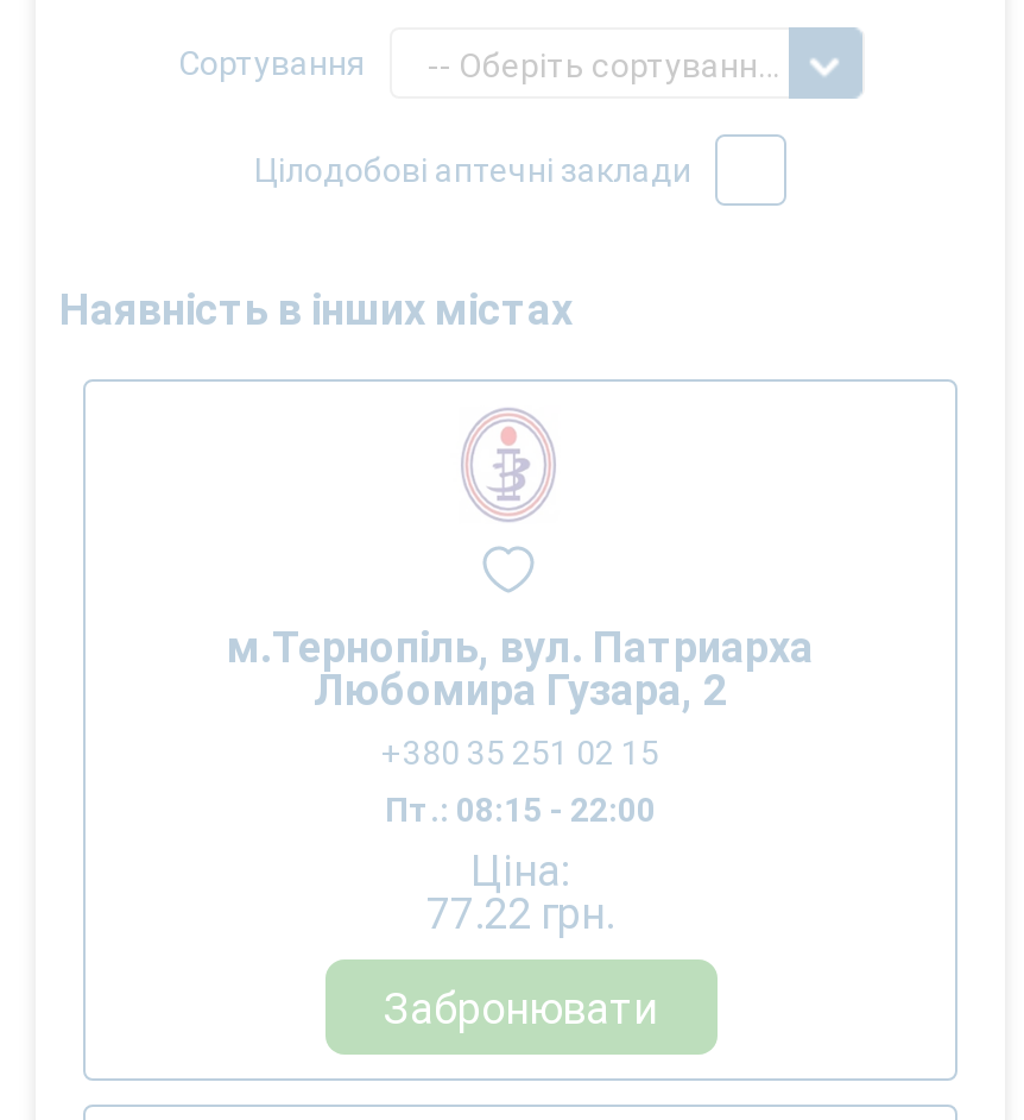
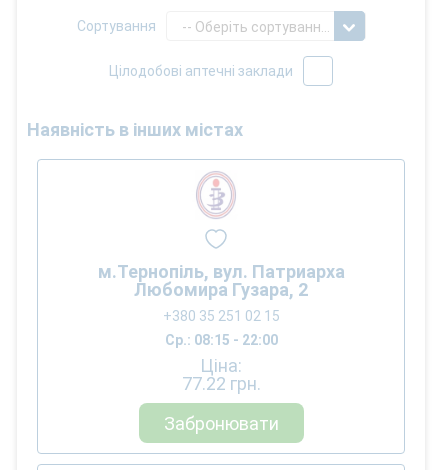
- Пт.: 08:15 - 22:00
+ Ср.: 08:15 - 22:00
